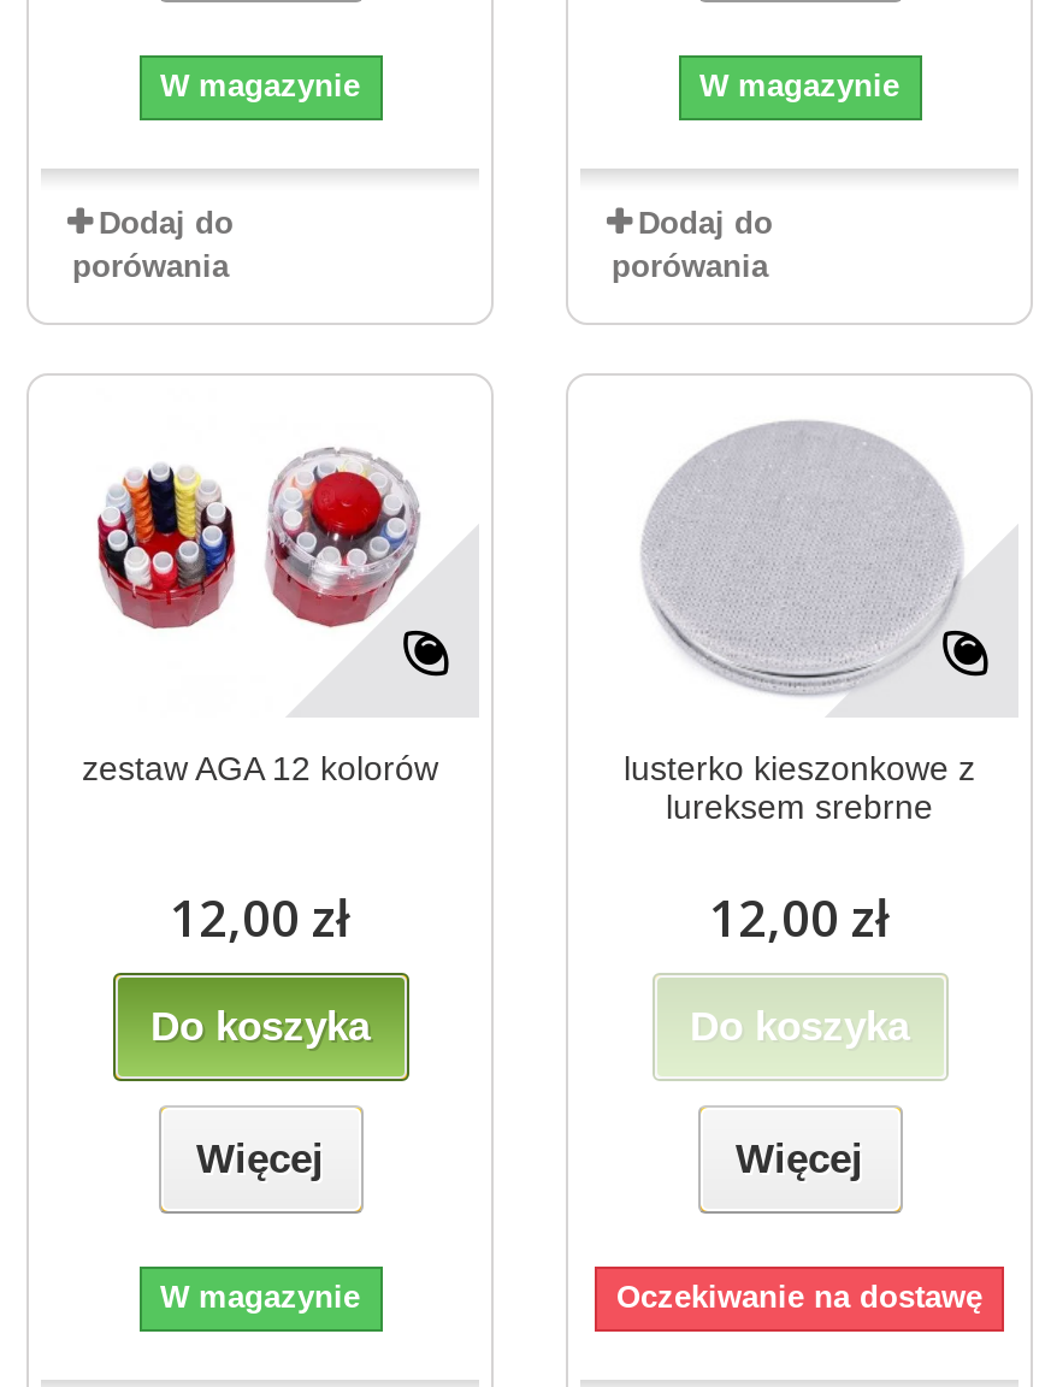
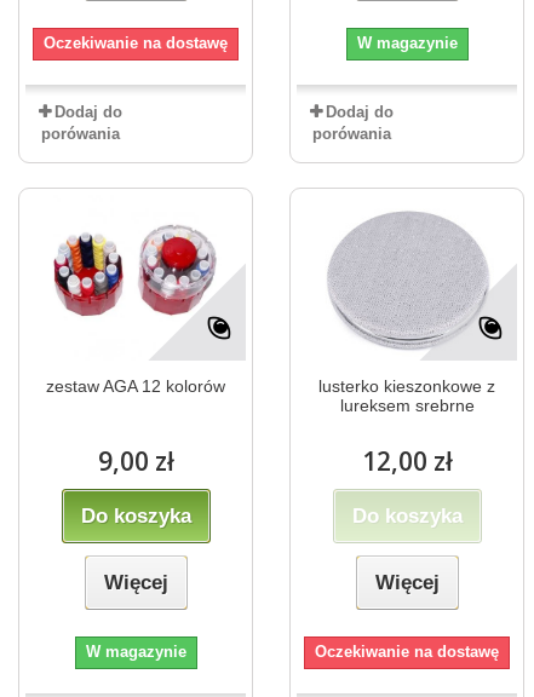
- W magazynie
+ Oczekiwanie na dostawę

- 12,00 zł
+ 9,00 zł
